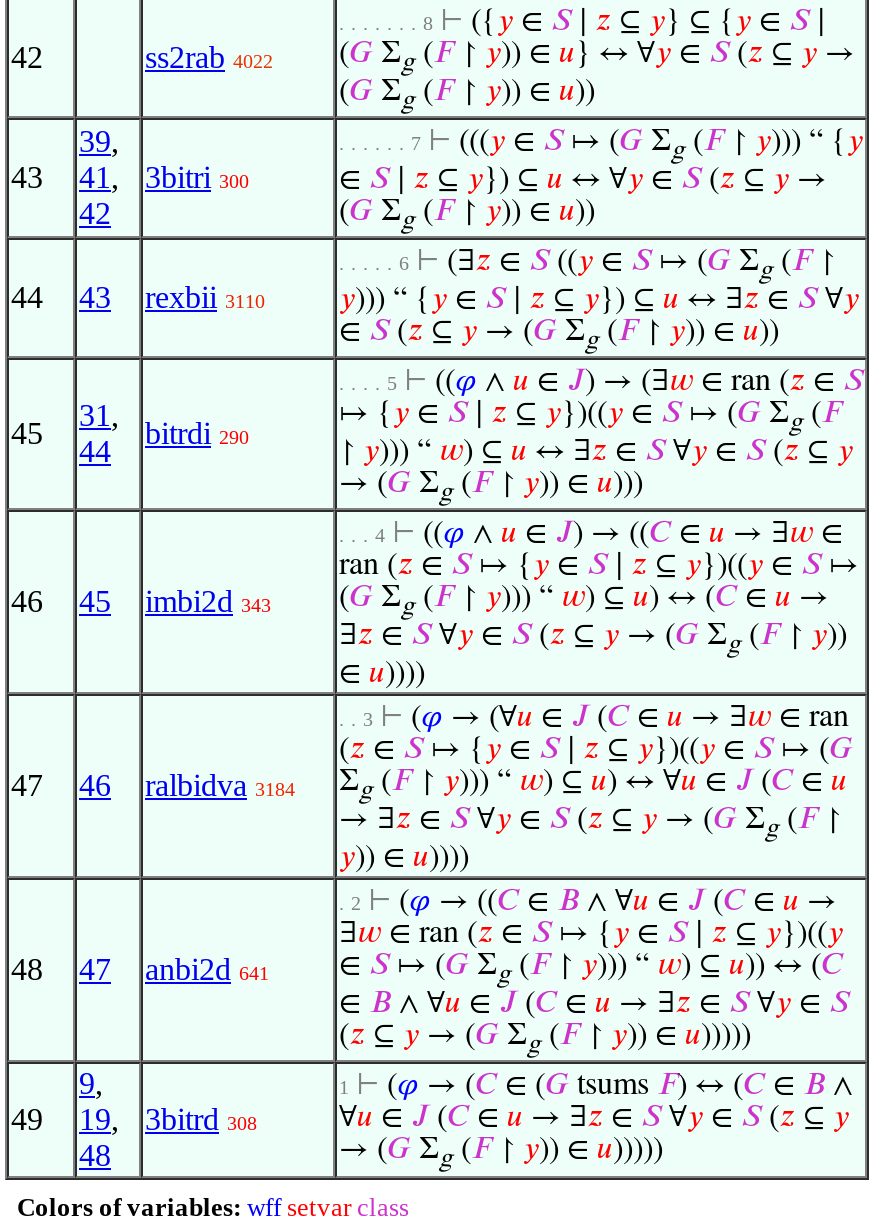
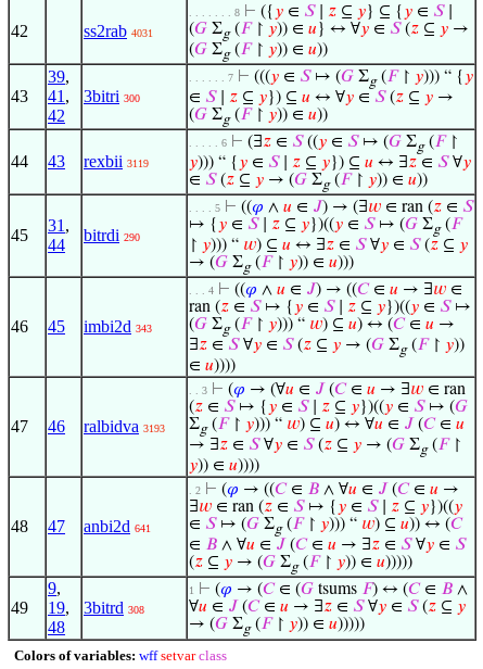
- ss2rab 4022
+ ss2rab 4031

- 44 43 rexbii 3110
+ 44 43 rexbii 3119

- ralbidva 3184
+ ralbidva 3193
